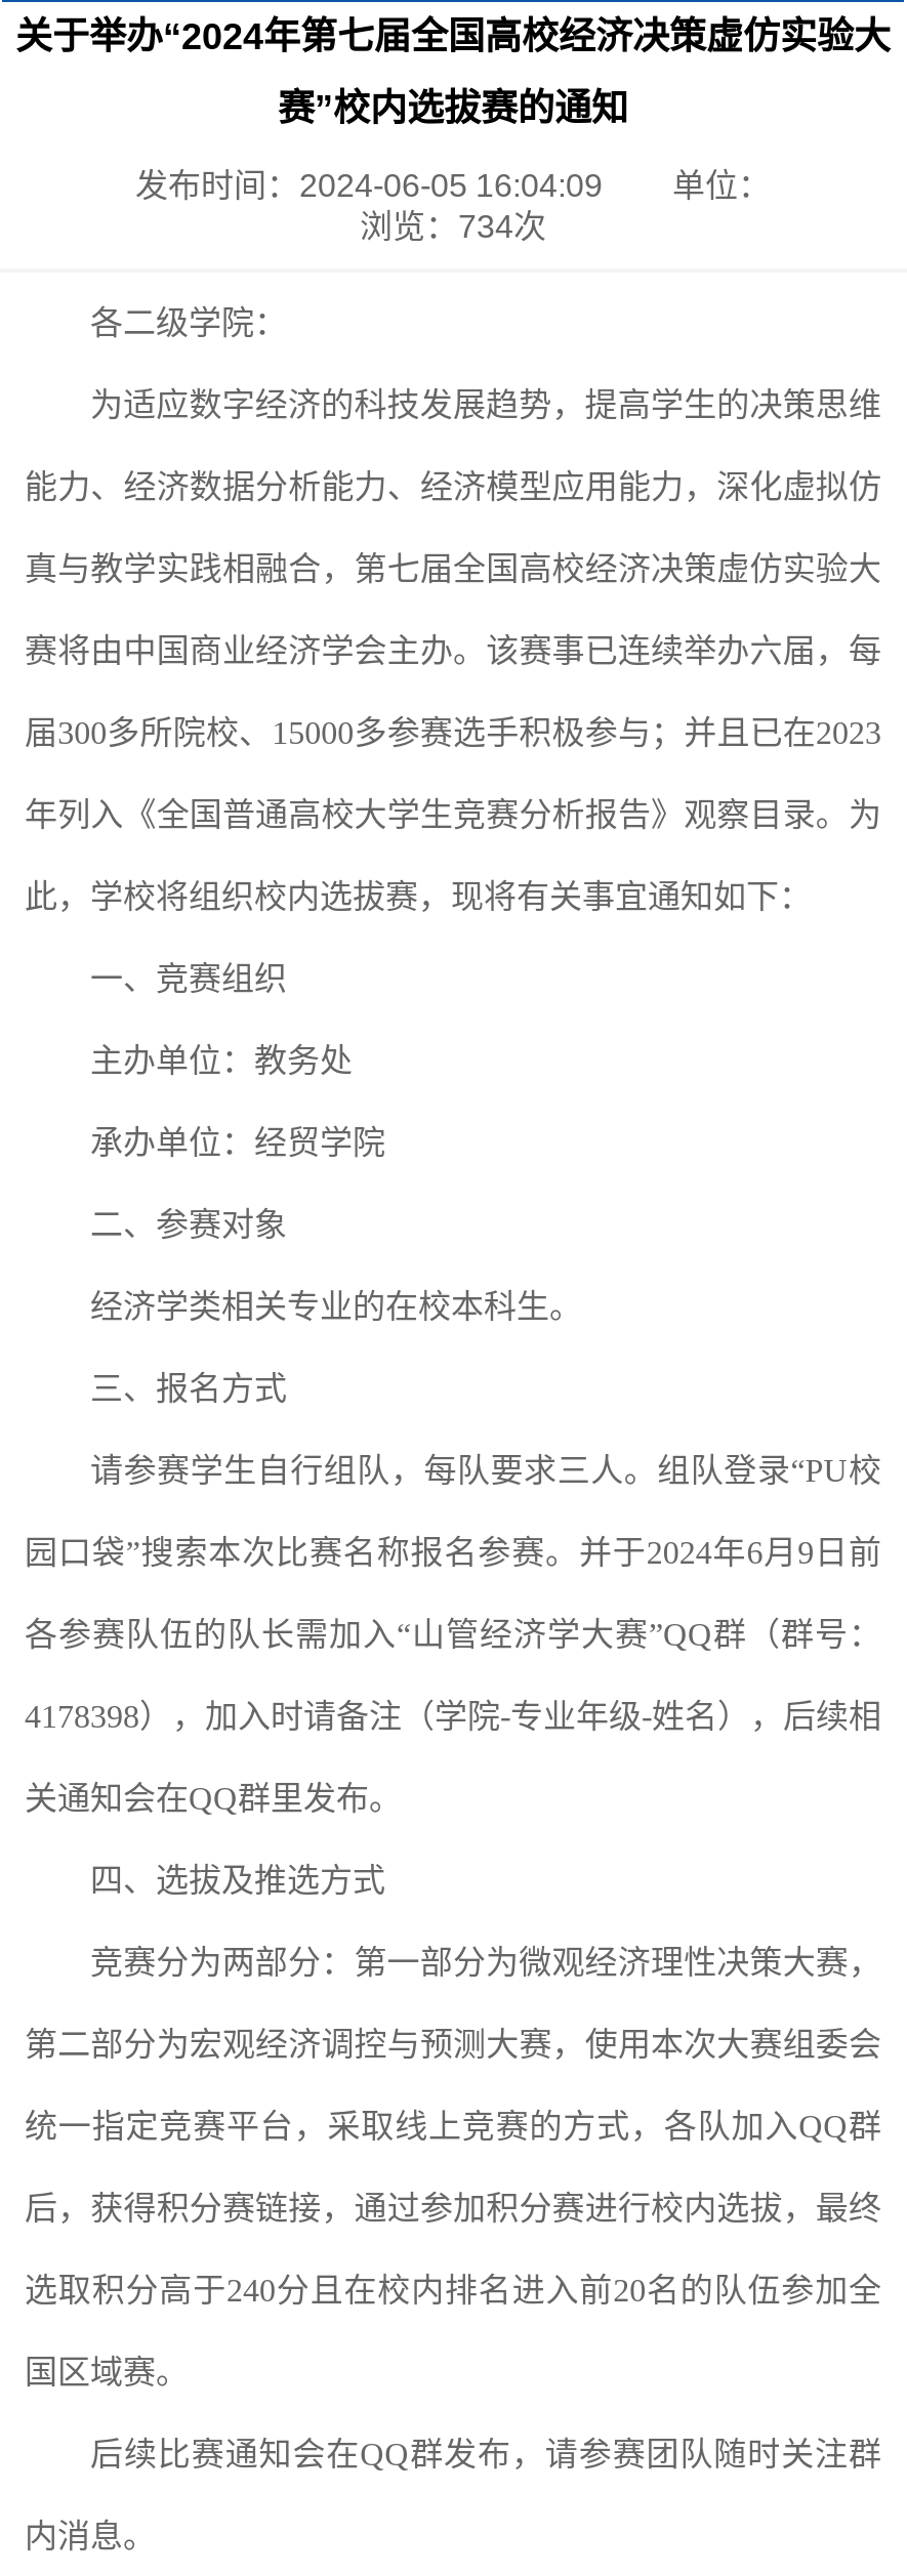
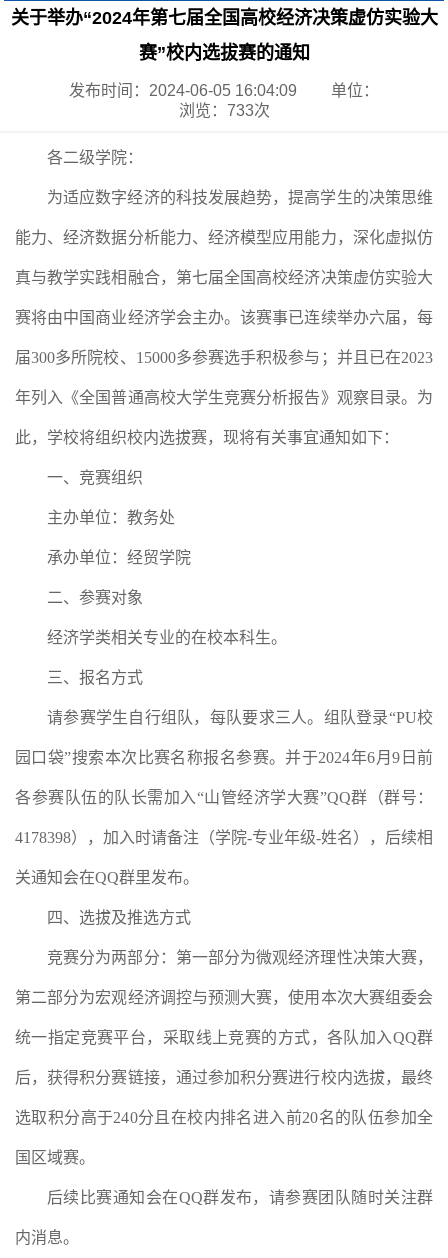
- 浏览：734次
+ 浏览：733次
